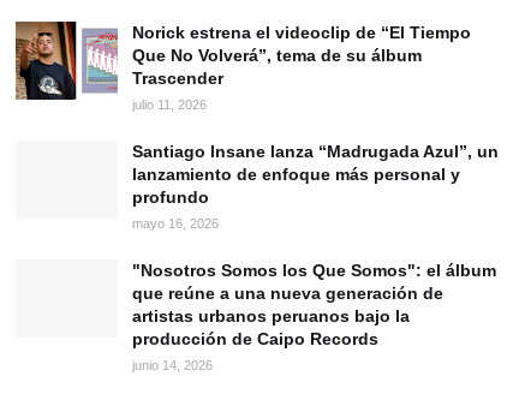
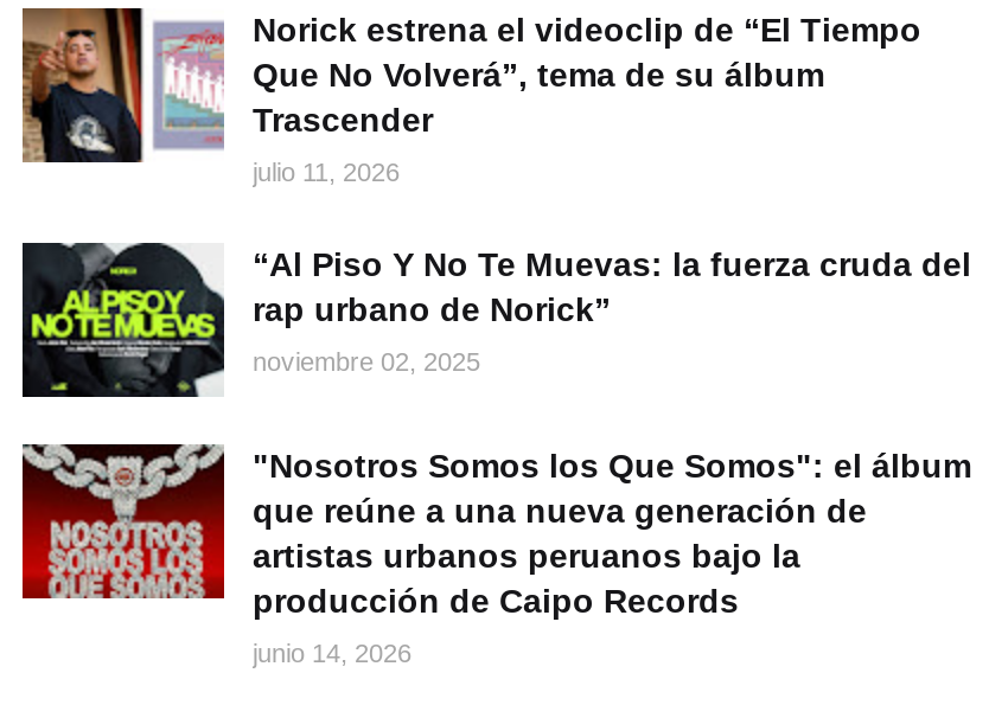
+ [image]

+ [image]

- Santiago Insane lanza “Madrugada Azul”, un
- lanzamiento de enfoque más personal y
- profundo
+ “Al Piso Y No Te Muevas: la fuerza cruda del
+ rap urbano de Norick”

- mayo 16, 2026
+ noviembre 02, 2025
